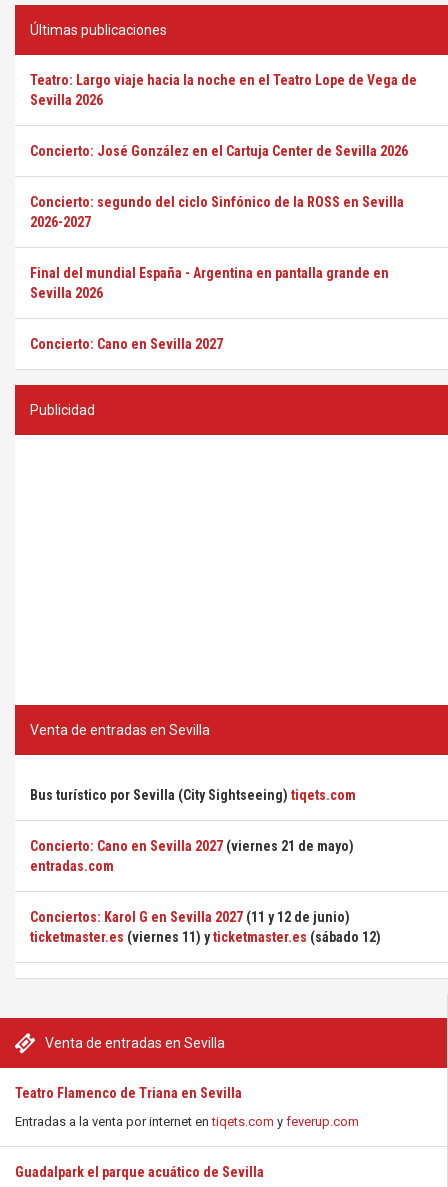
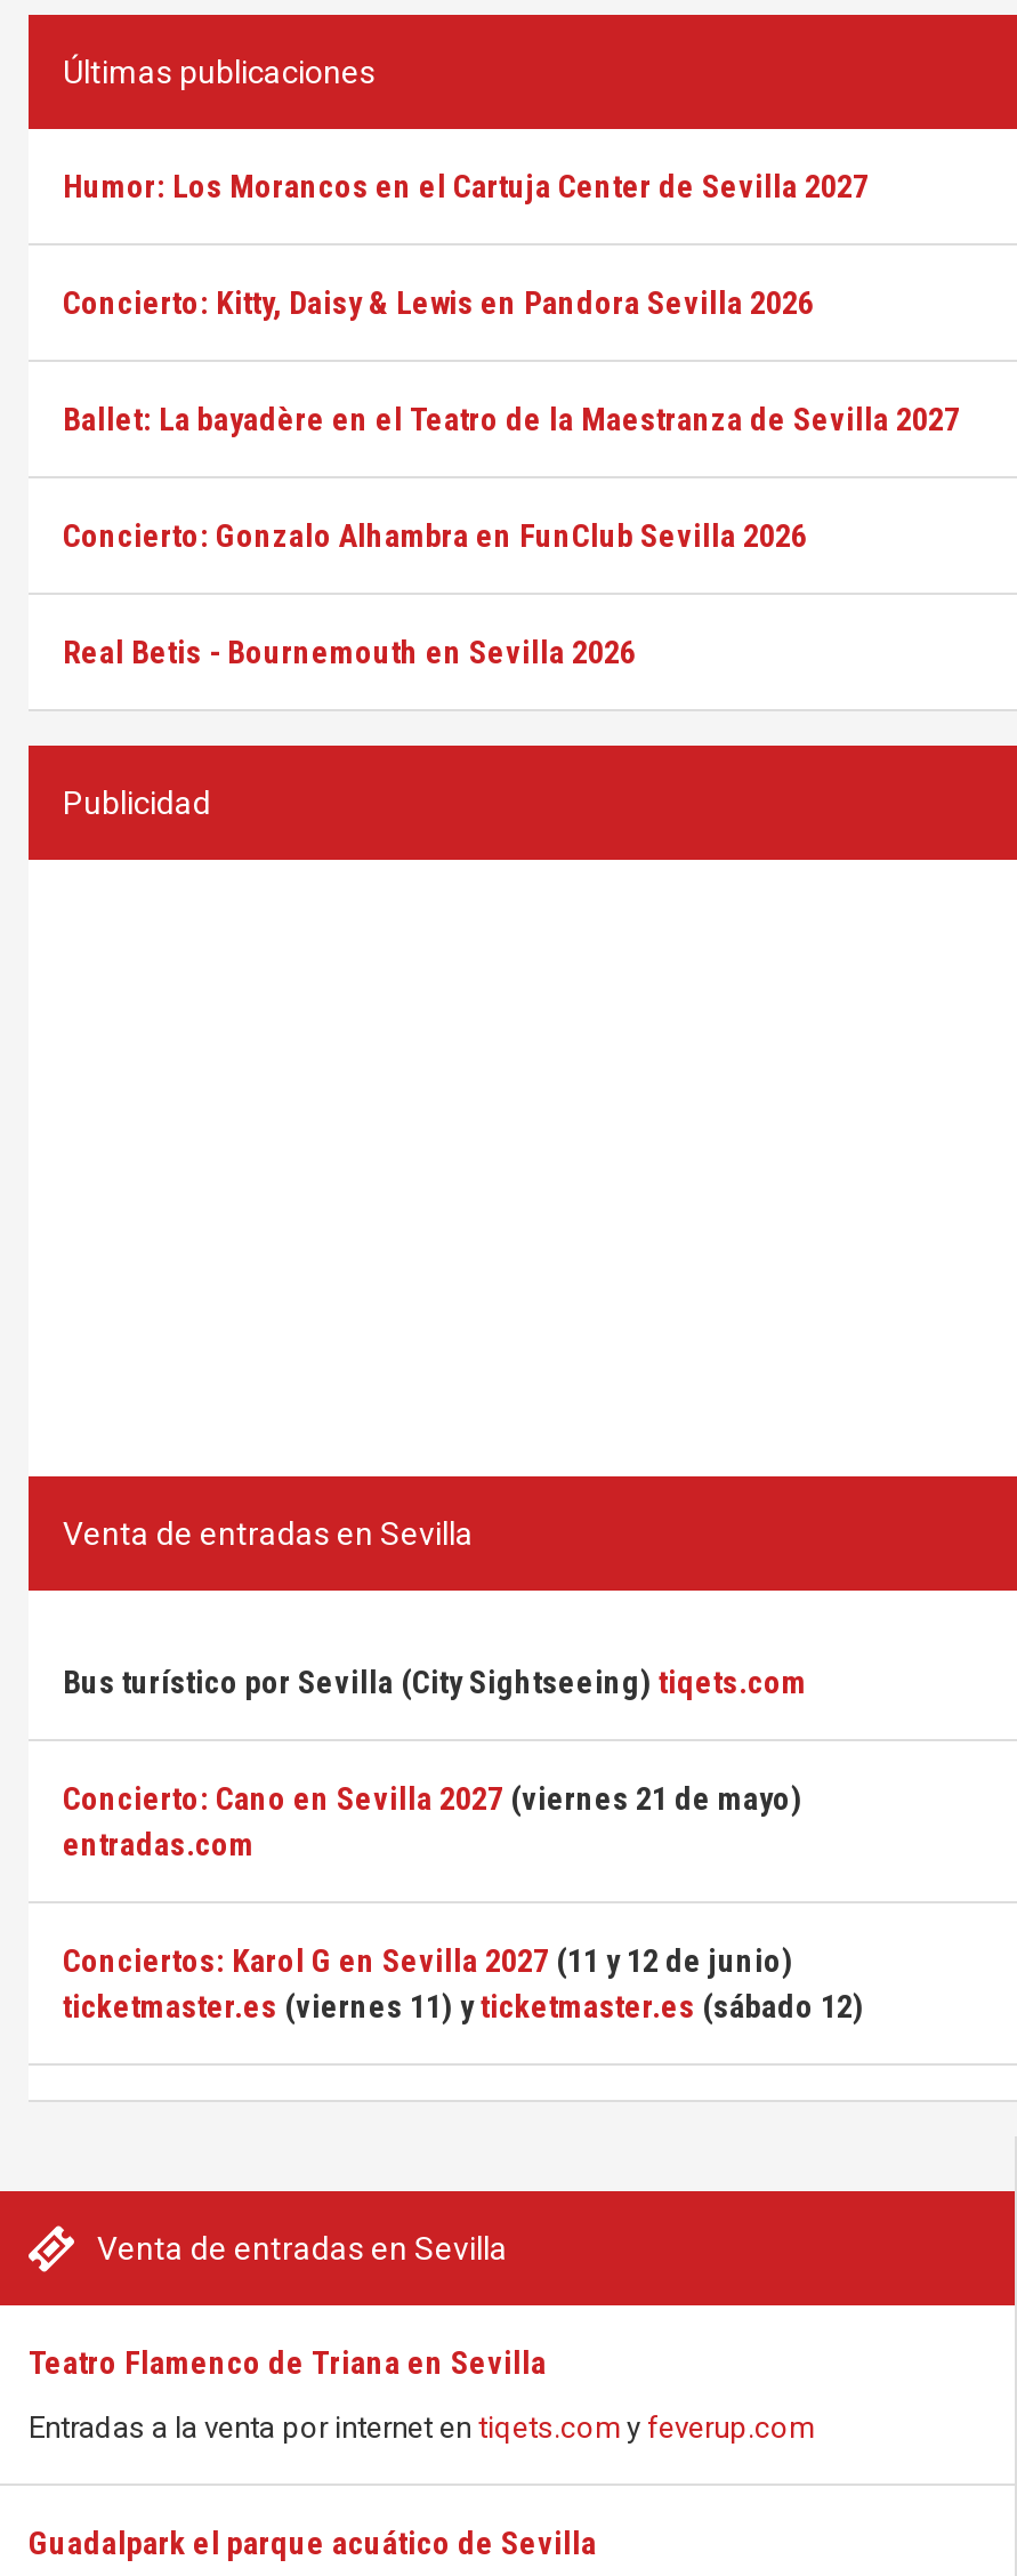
- Teatro: Largo viaje hacia la noche en el Teatro Lope de Vega de
- Sevilla 2026
+ Humor: Los Morancos en el Cartuja Center de Sevilla 2027

- Concierto: José González en el Cartuja Center de Sevilla 2026
+ Concierto: Kitty, Daisy & Lewis en Pandora Sevilla 2026

- Concierto: segundo del ciclo Sinfónico de la ROSS en Sevilla
- 2026-2027
+ Ballet: La bayadère en el Teatro de la Maestranza de Sevilla 2027

- Final del mundial España - Argentina en pantalla grande en
- Sevilla 2026
+ Concierto: Gonzalo Alhambra en FunClub Sevilla 2026

- Concierto: Cano en Sevilla 2027
+ Real Betis - Bournemouth en Sevilla 2026
